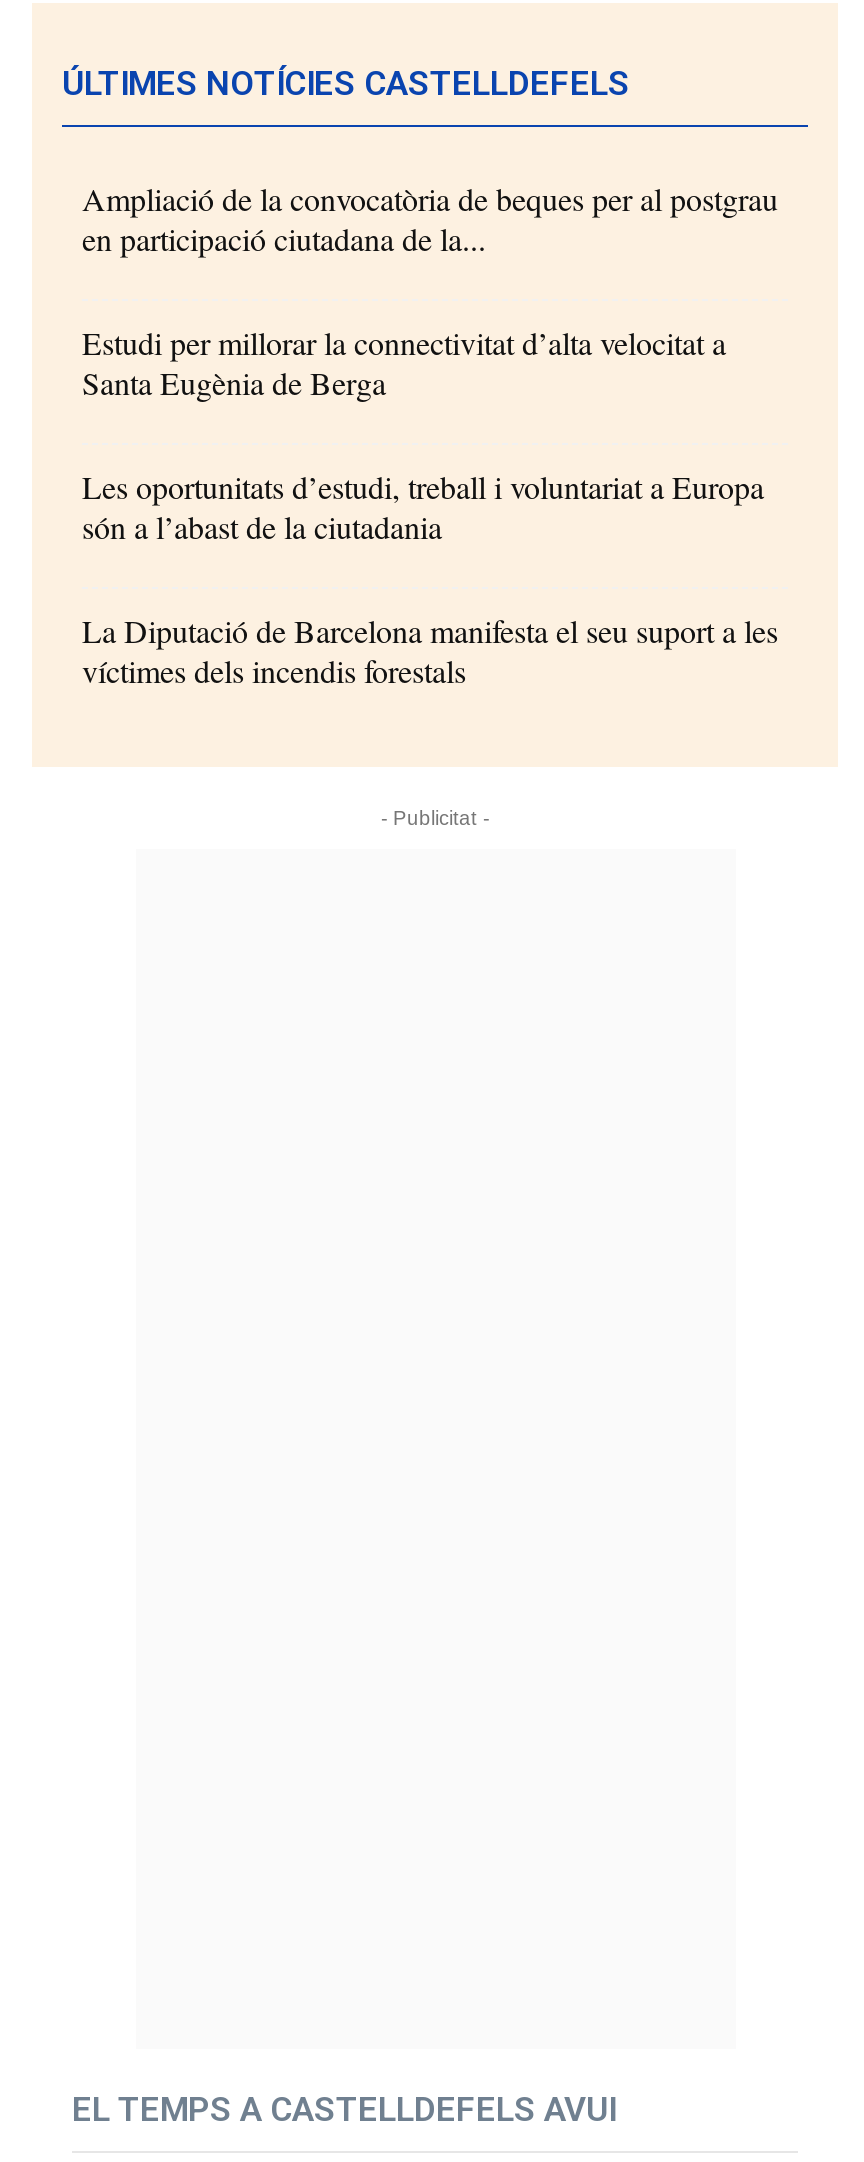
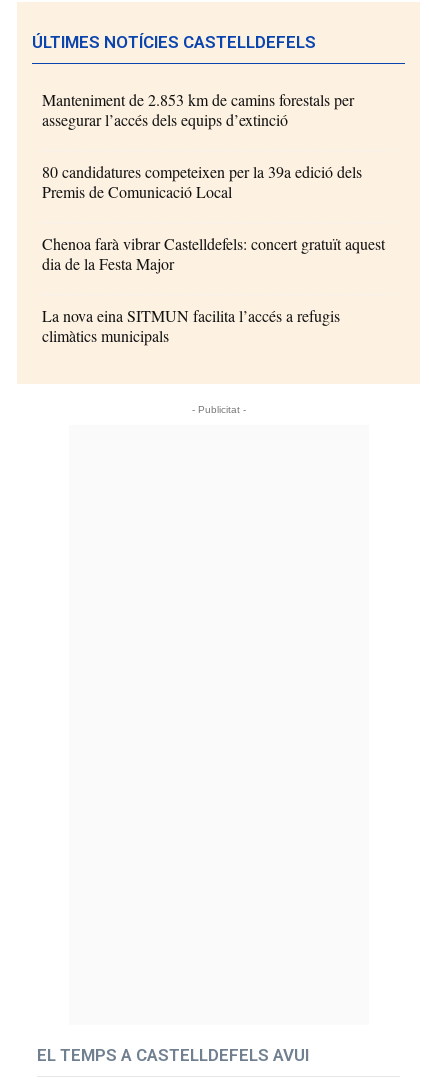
- Ampliació de la convocatòria de beques per al postgrau
- en participació ciutadana de la...
+ Manteniment de 2.853 km de camins forestals per
+ assegurar l’accés dels equips d’extinció

- Estudi per millorar la connectivitat d’alta velocitat a
- Santa Eugènia de Berga
+ 80 candidatures competeixen per la 39a edició dels
+ Premis de Comunicació Local

- Les oportunitats d’estudi, treball i voluntariat a Europa
- són a l’abast de la ciutadania
+ Chenoa farà vibrar Castelldefels: concert gratuït aquest
+ dia de la Festa Major

- La Diputació de Barcelona manifesta el seu suport a les
- víctimes dels incendis forestals
+ La nova eina SITMUN facilita l’accés a refugis
+ climàtics municipals
